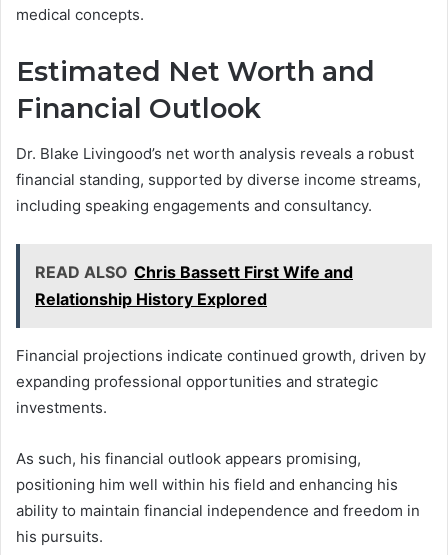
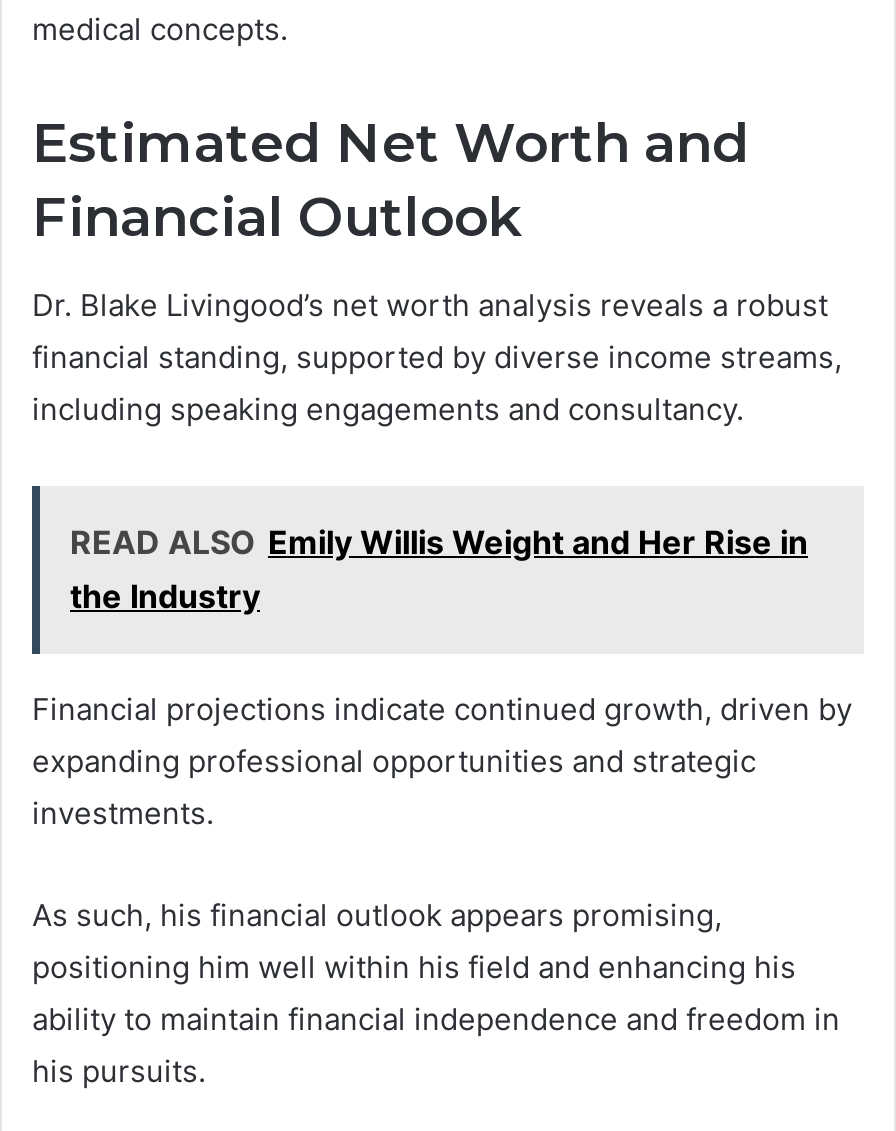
- READ ALSO Chris Bassett First Wife and
- Relationship History Explored
+ READ ALSO Emily Willis Weight and Her Rise in
+ the Industry
